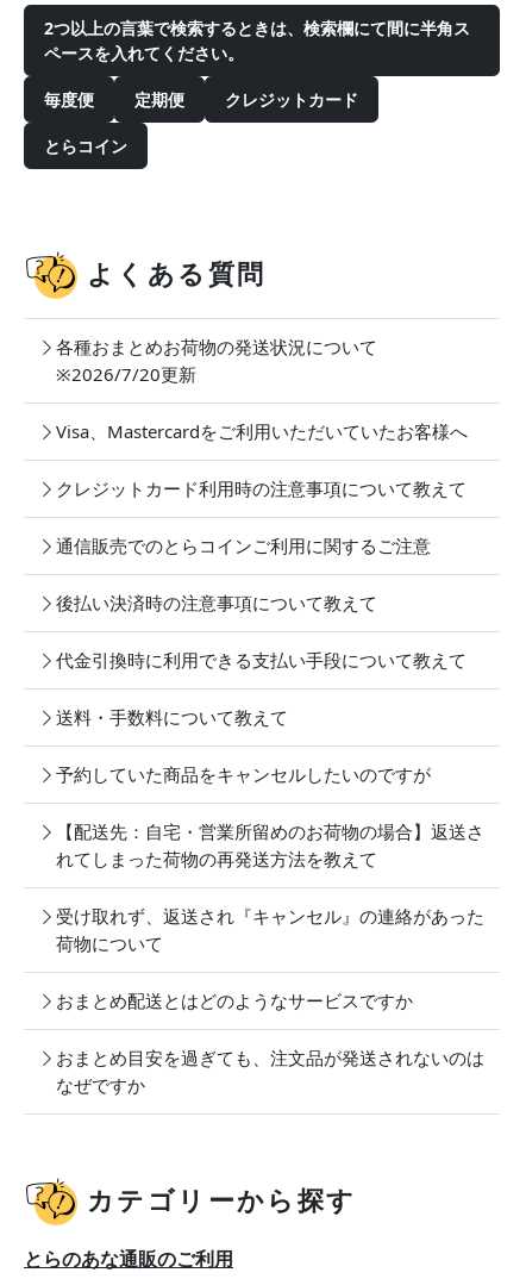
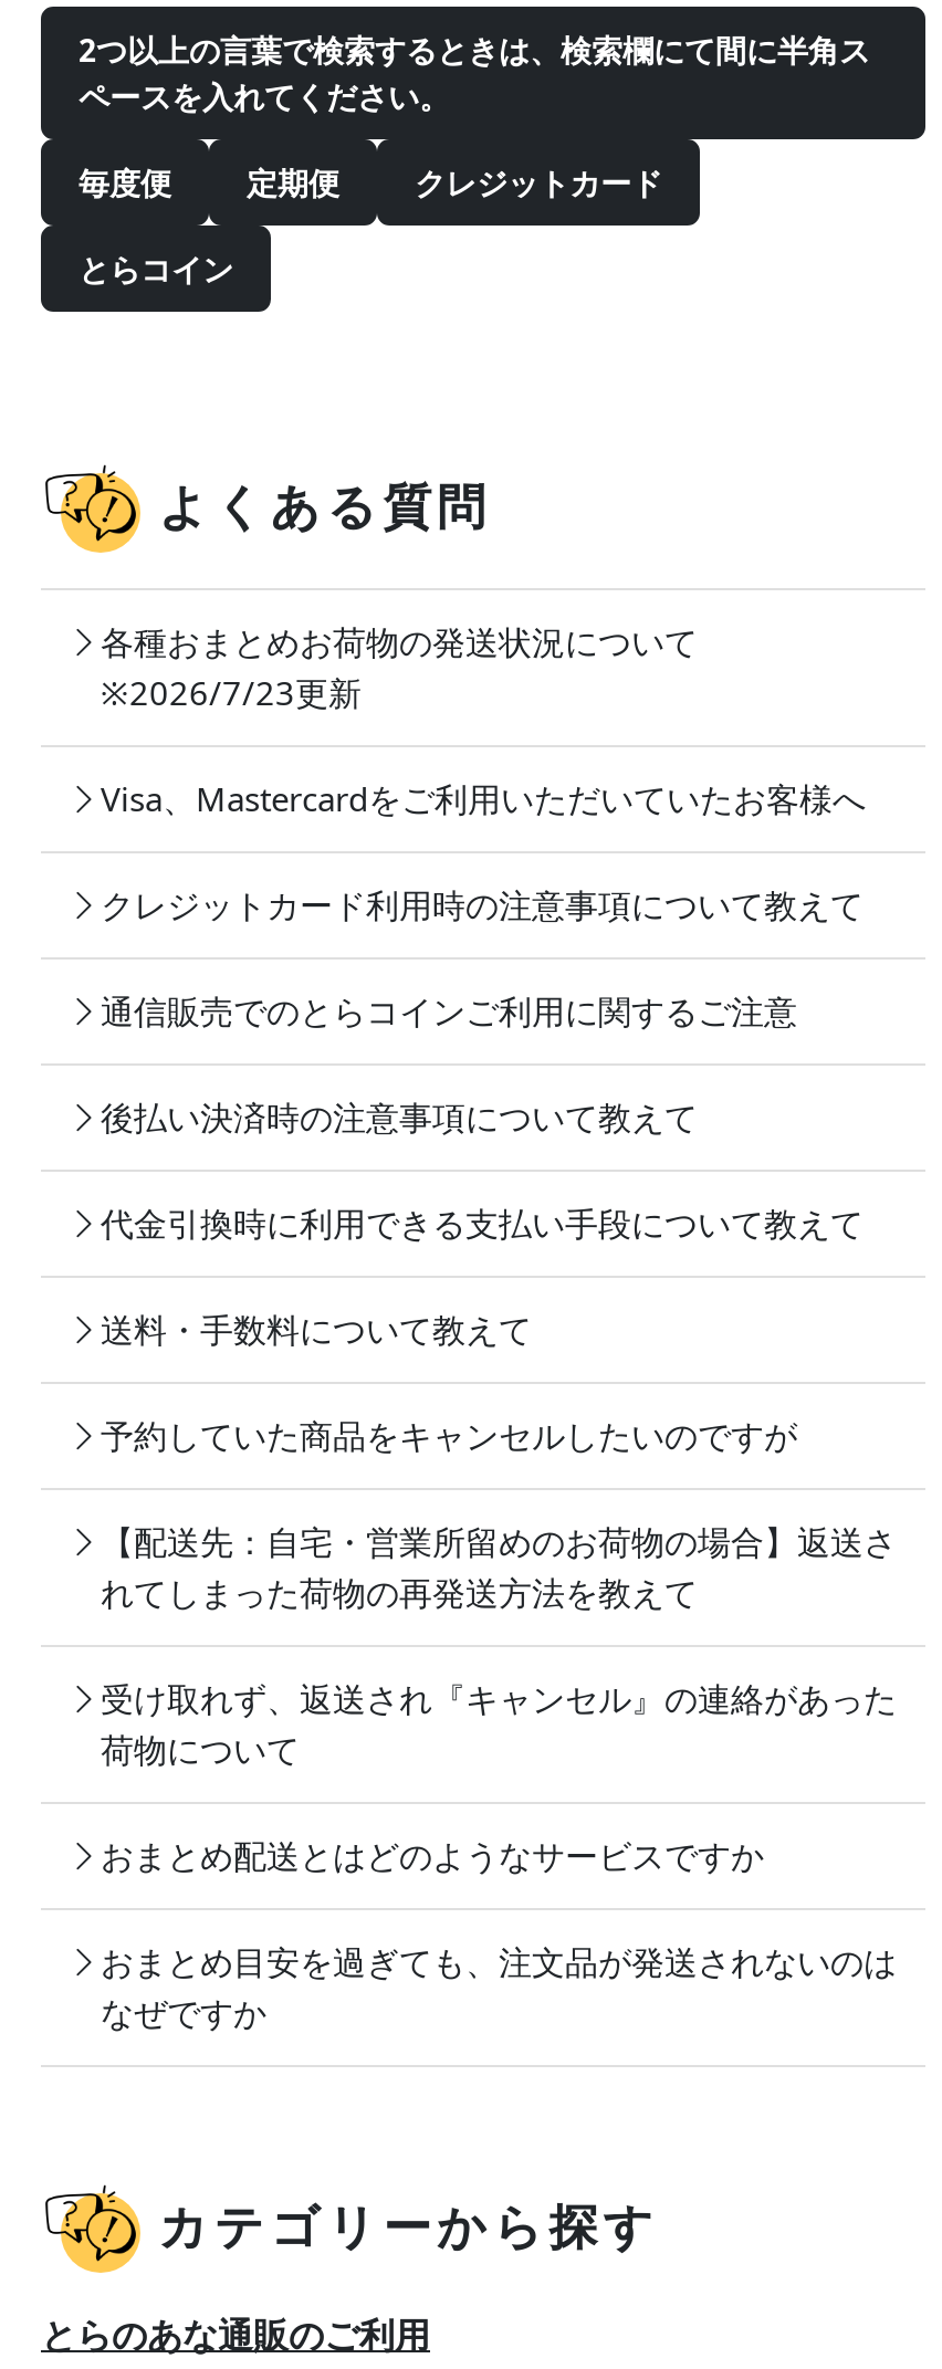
- ※2026/7/20更新
+ ※2026/7/23更新
